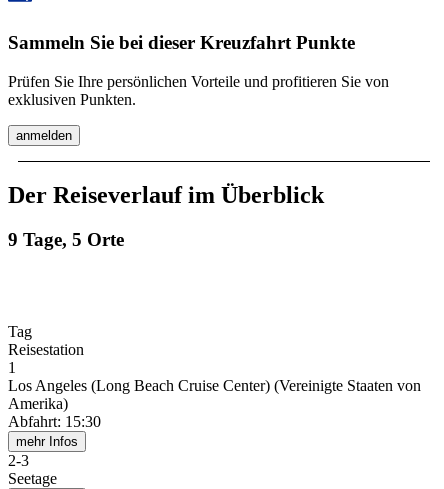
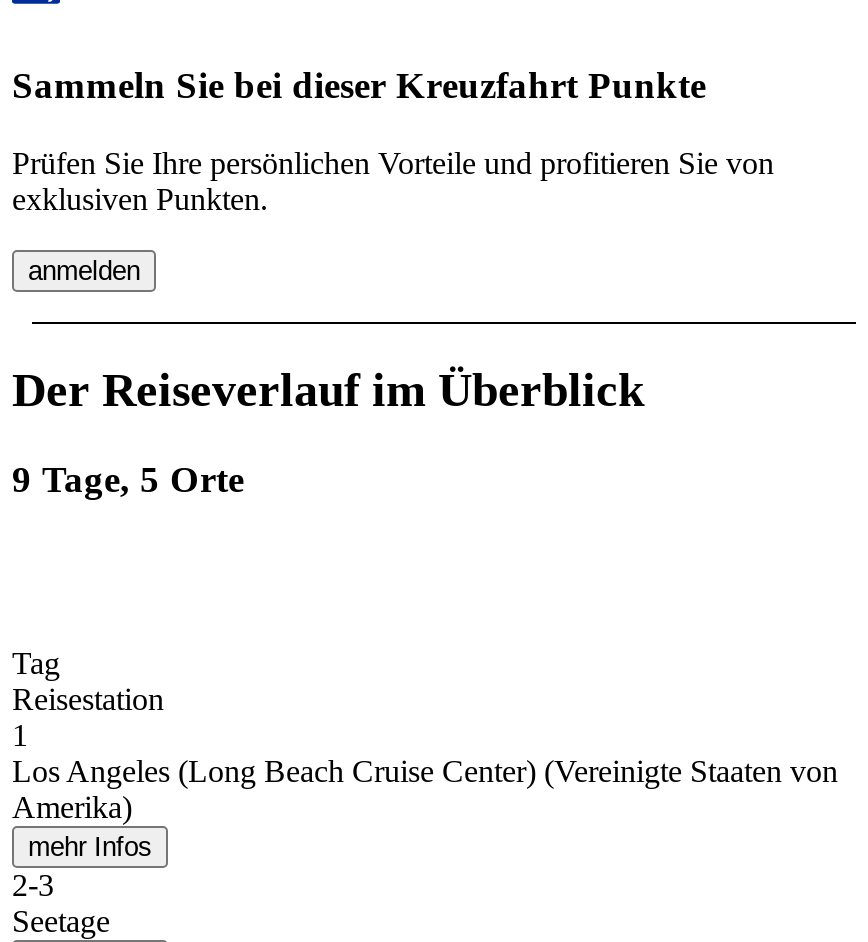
- Abfahrt: 15:30
